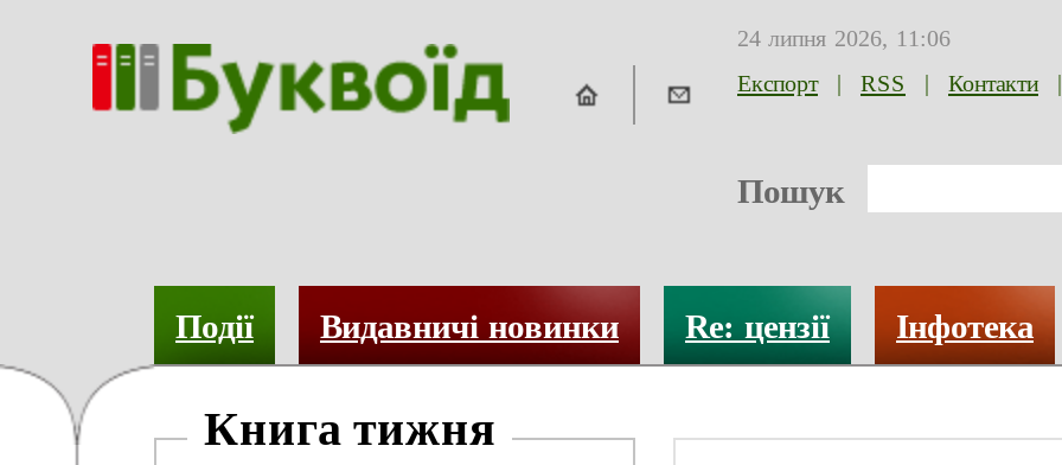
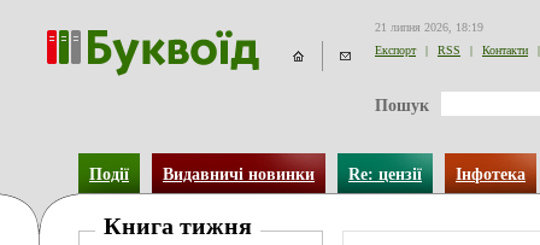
- 24 липня 2026, 11:06
+ 21 липня 2026, 18:19
